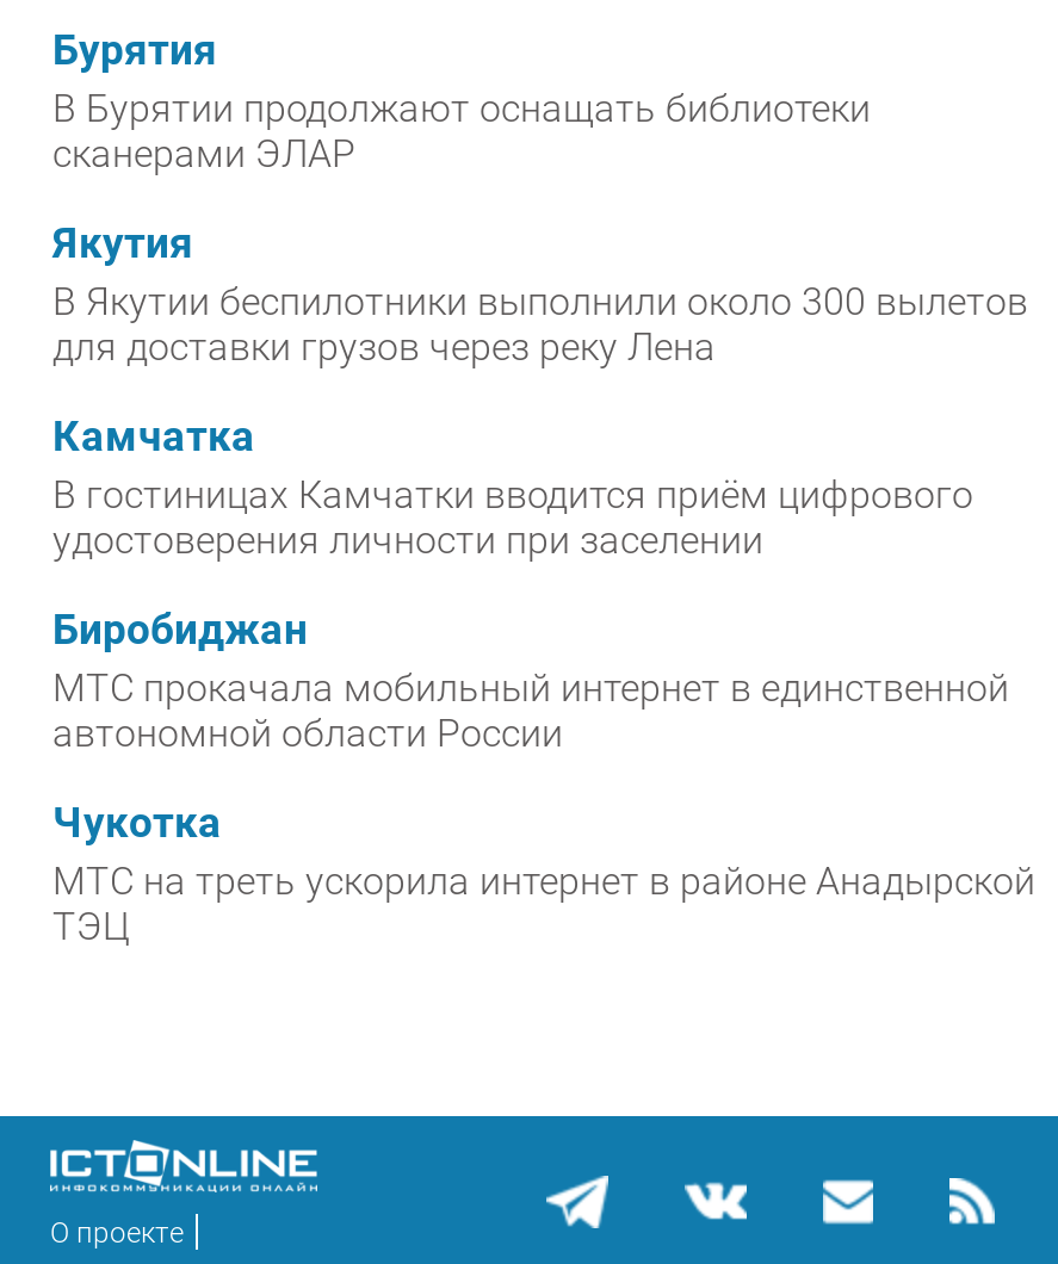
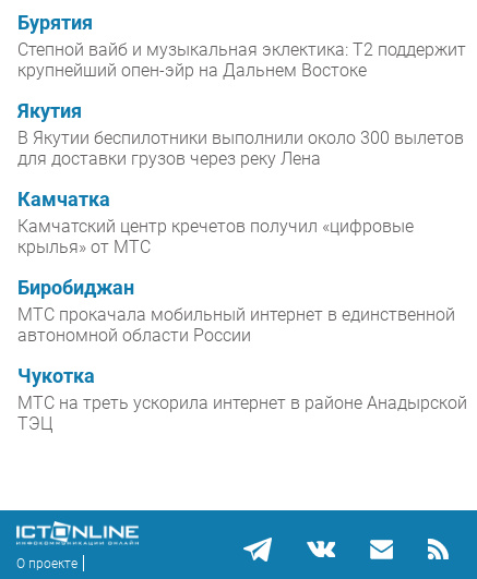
- В Бурятии продолжают оснащать библиотеки
- сканерами ЭЛАР
+ Степной вайб и музыкальная эклектика: Т2 поддержит
+ крупнейший опен-эйр на Дальнем Востоке

- В гостиницах Камчатки вводится приём цифрового
- удостоверения личности при заселении
+ Камчатский центр кречетов получил «цифровые
+ крылья» от МТС
